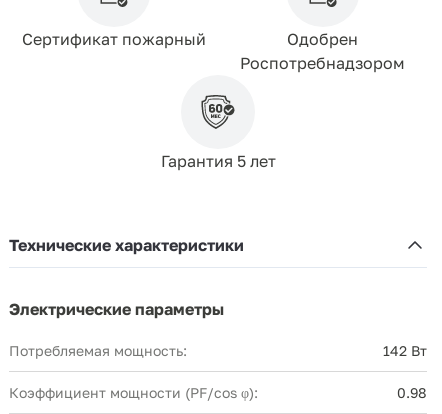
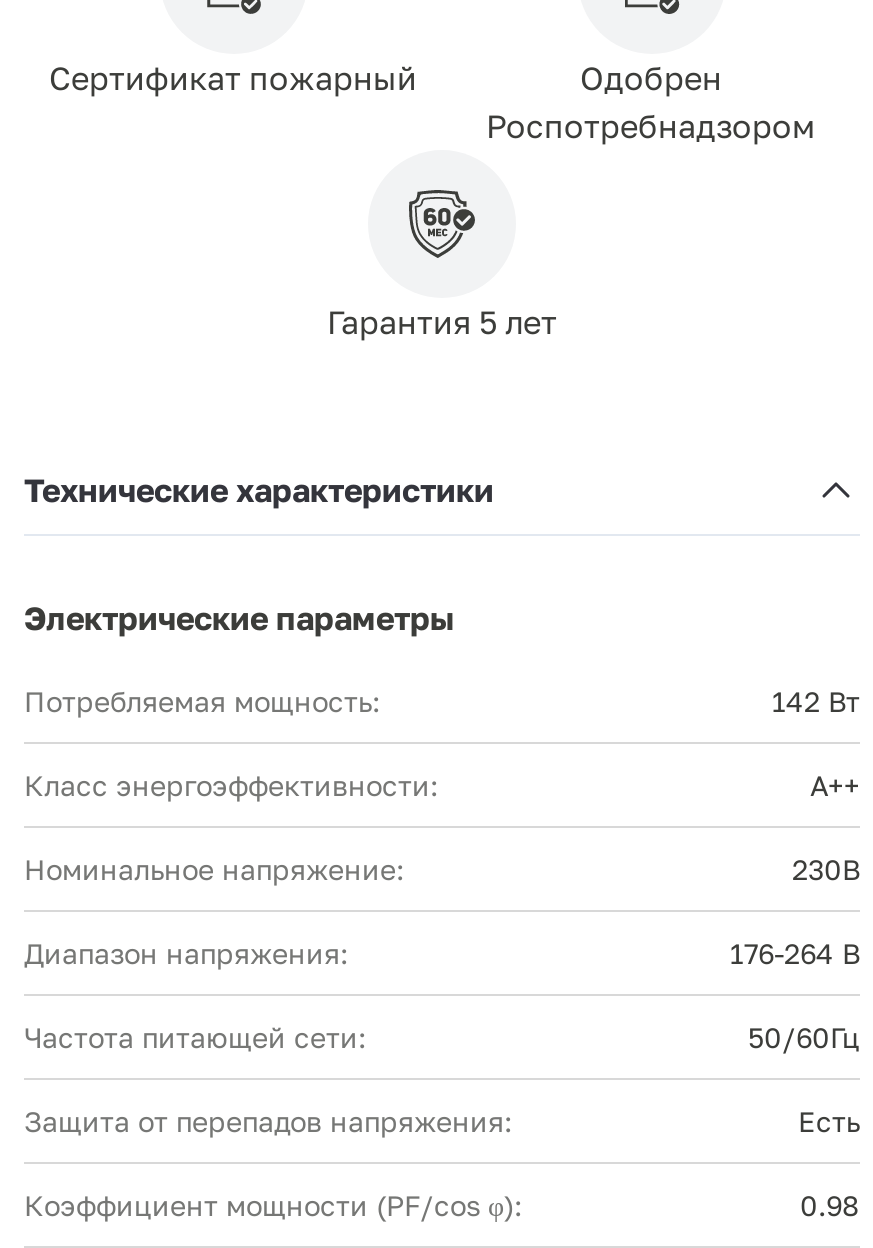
+ Класс энергоэффективности:
+ А++
+ Номинальное напряжение:
+ 230В
+ Диапазон напряжения:
+ 176-264 В
+ Частота питающей сети:
+ 50/60Гц
+ Защита от перепадов напряжения:
+ Есть
